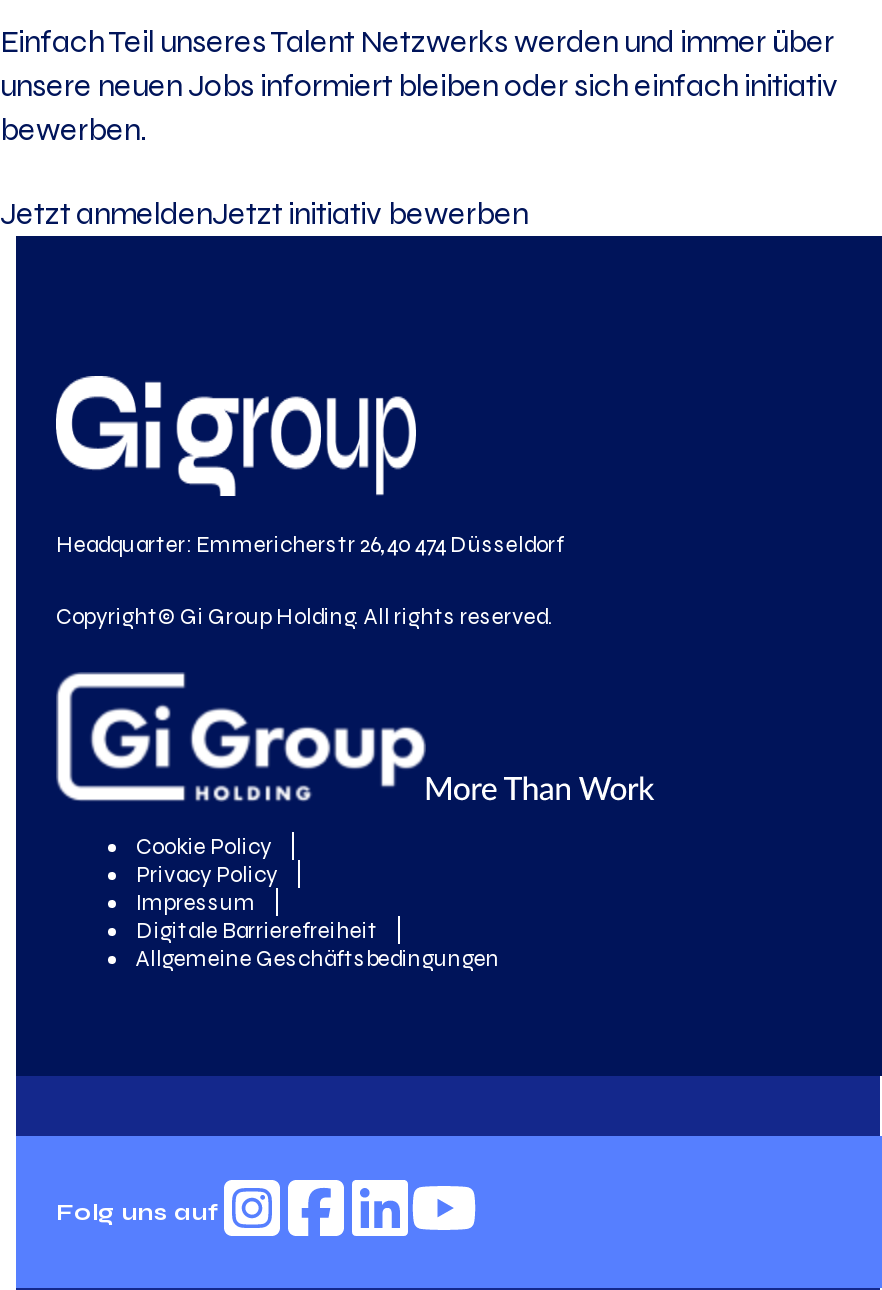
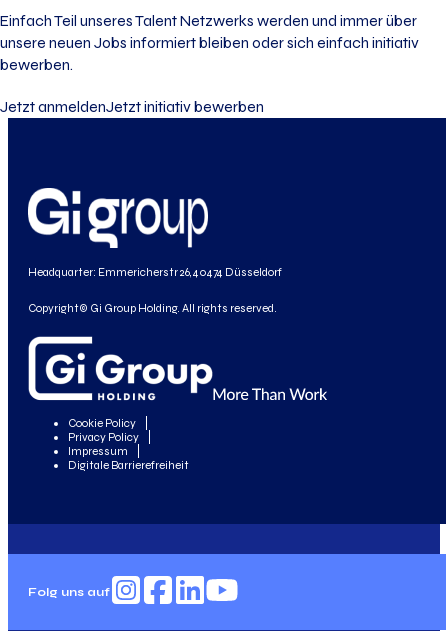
- Allgemeine Geschäftsbedingungen
